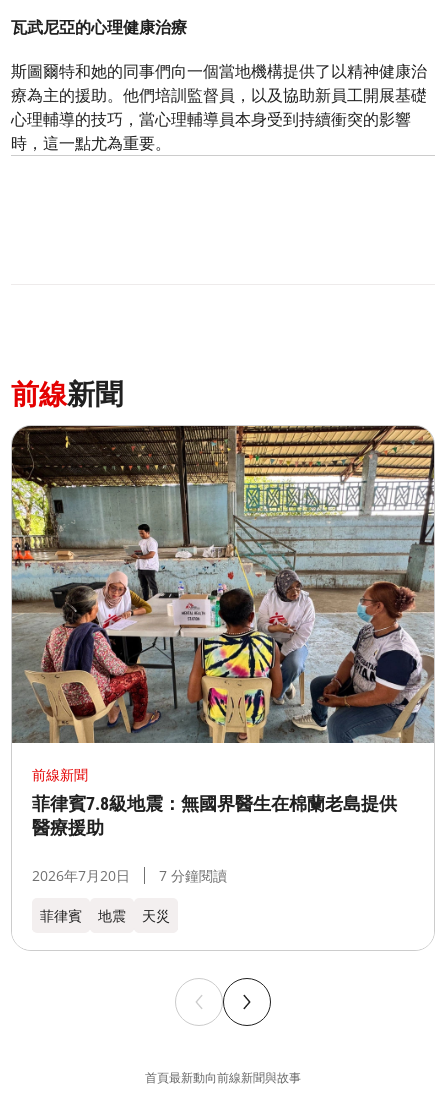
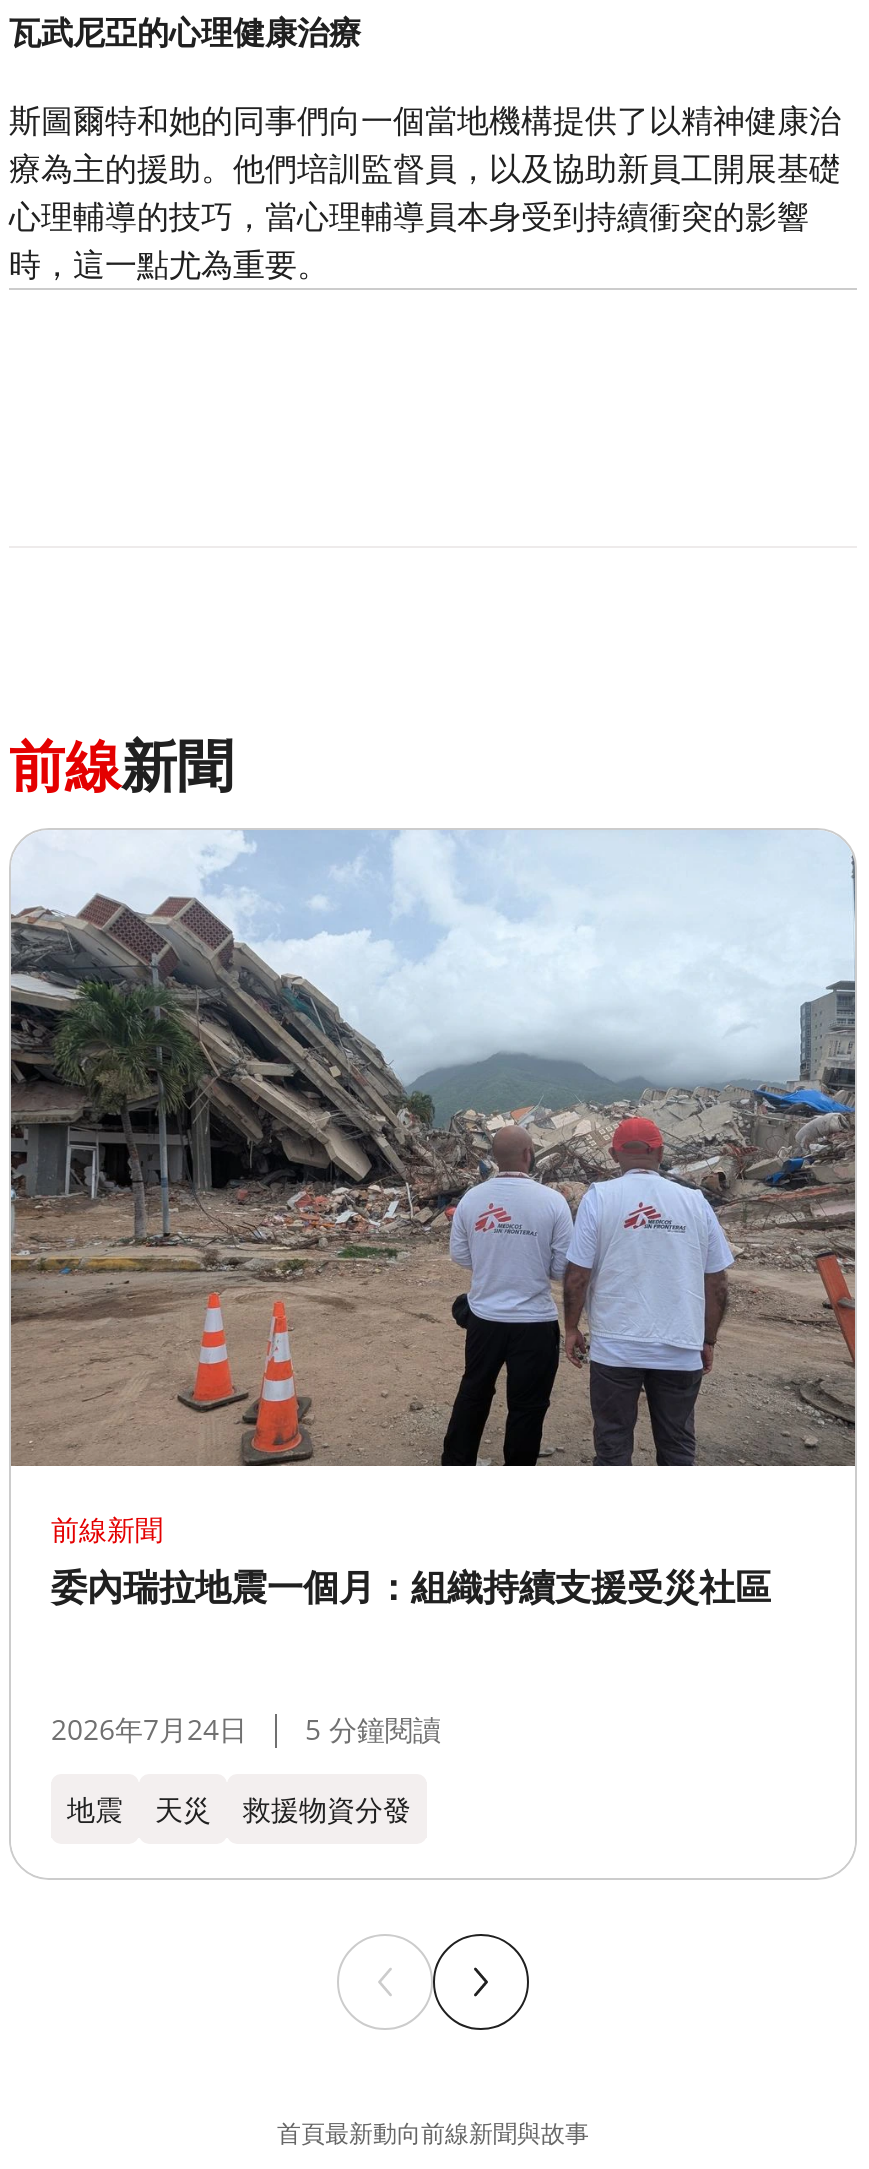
- [image]
+ [image]

- 菲律賓7.8級地震：無國界醫生在棉蘭老島提供
- 醫療援助
- 2026年7月20日
- 7 分鐘閱讀
- 菲律賓
+ 委內瑞拉地震一個月：組織持續支援受災社區
+ 2026年7月24日
+ 5 分鐘閱讀

+ 救援物資分發
